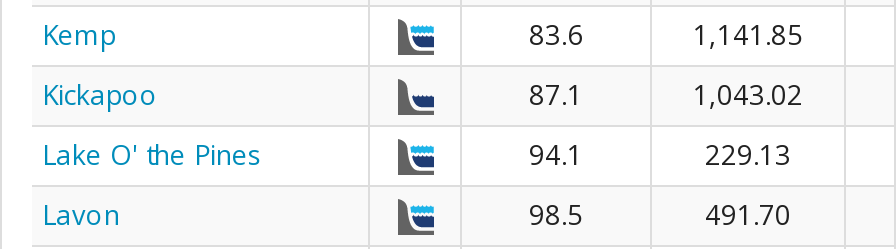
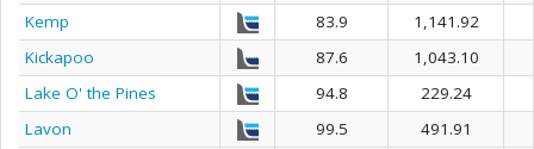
- 83.6
+ 83.9

- 1,141.85
+ 1,141.92

- 87.1
+ 87.6

- 1,043.02
+ 1,043.10

- 94.1
+ 94.8

- 229.13
+ 229.24

- 98.5
+ 99.5

- 491.70
+ 491.91
